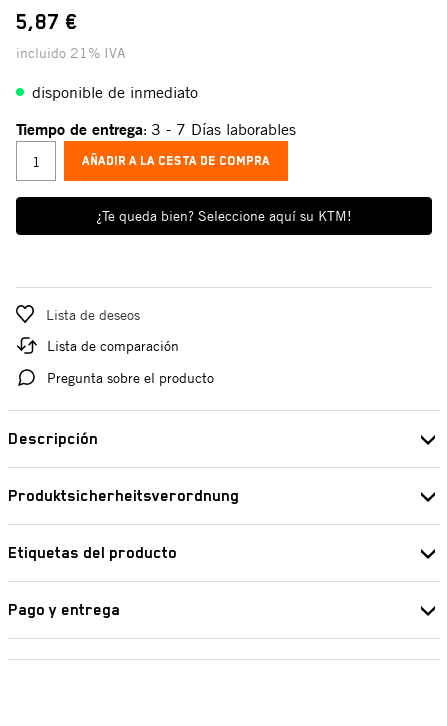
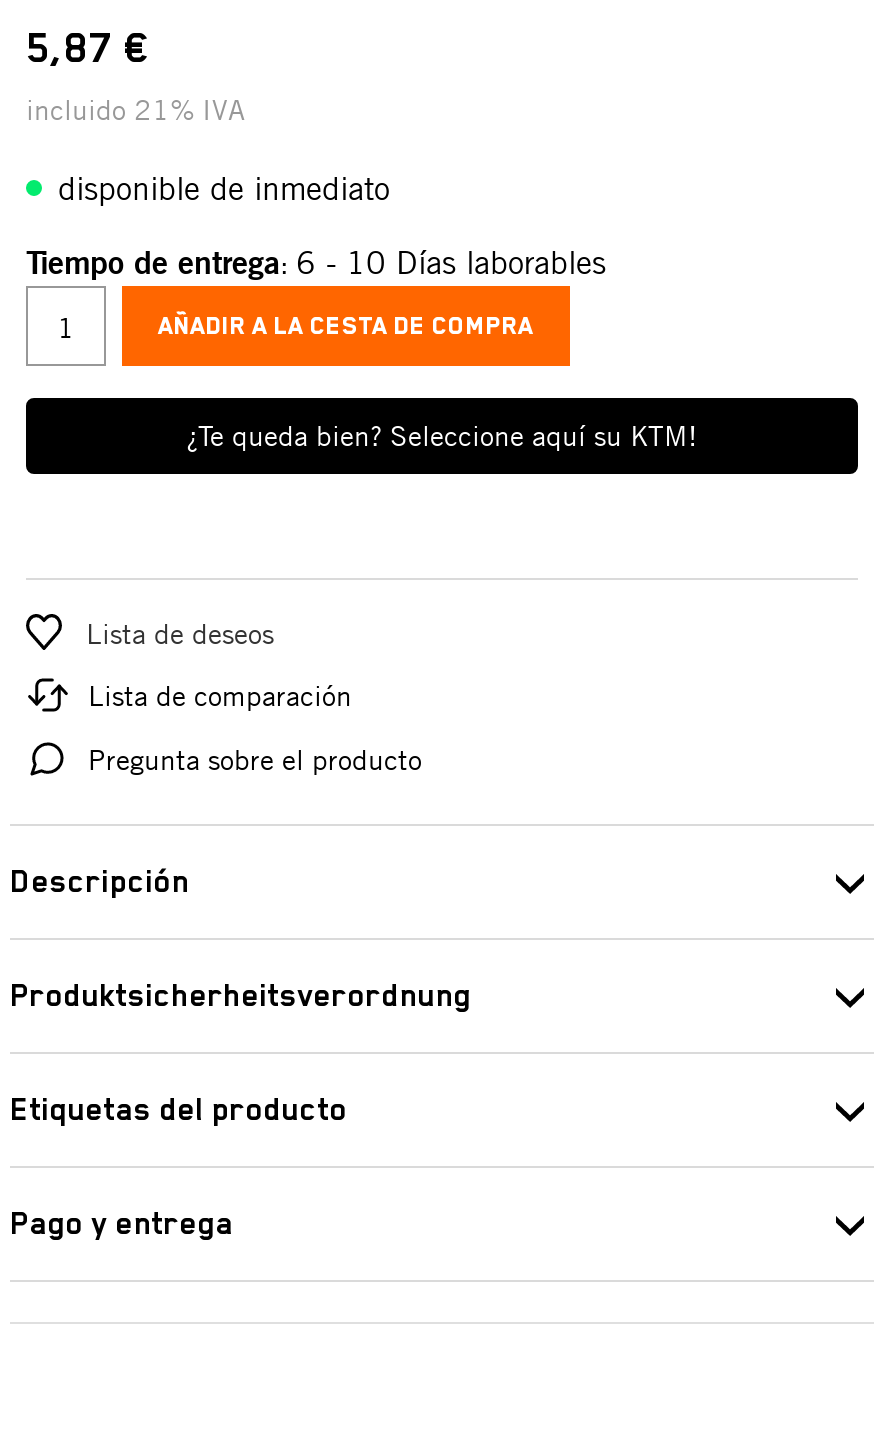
- Tiempo de entrega: 3 - 7 Días laborables
+ Tiempo de entrega: 6 - 10 Días laborables
